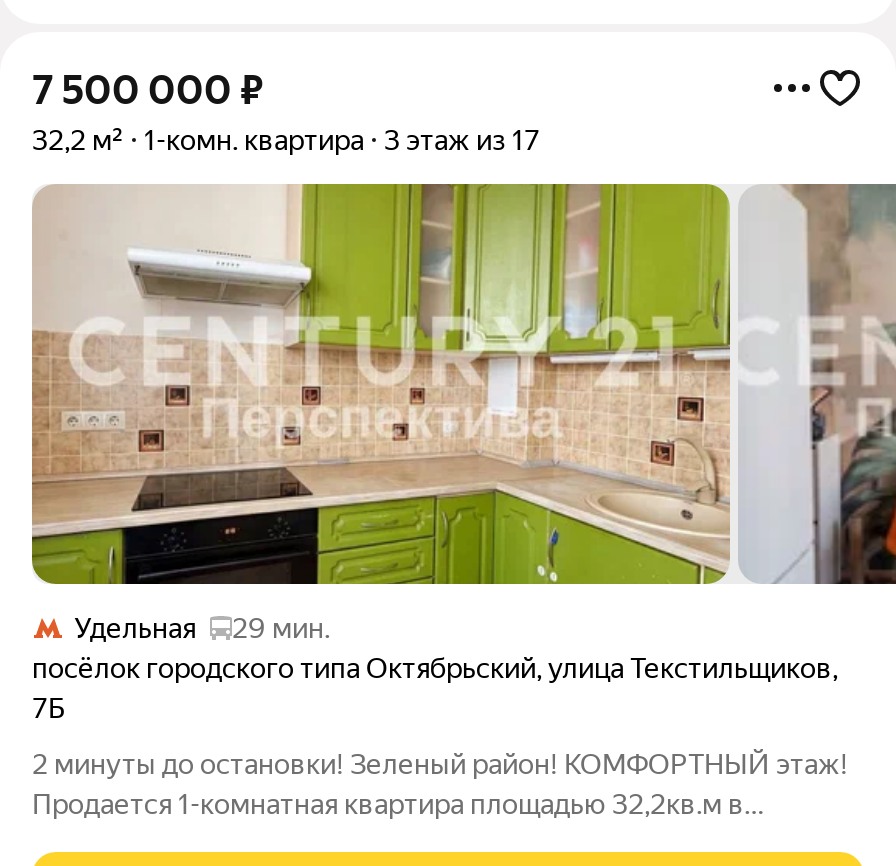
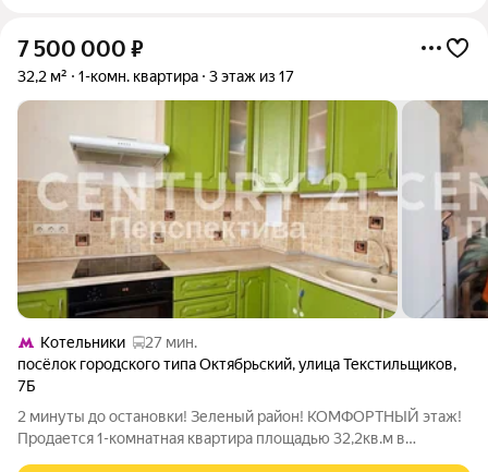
- Удельная
- 29 мин.
+ Котельники
+ 27 мин.
